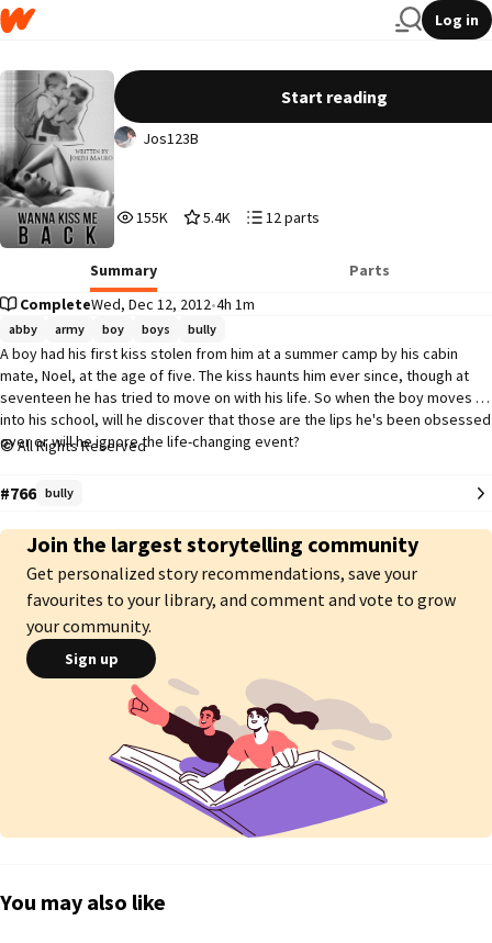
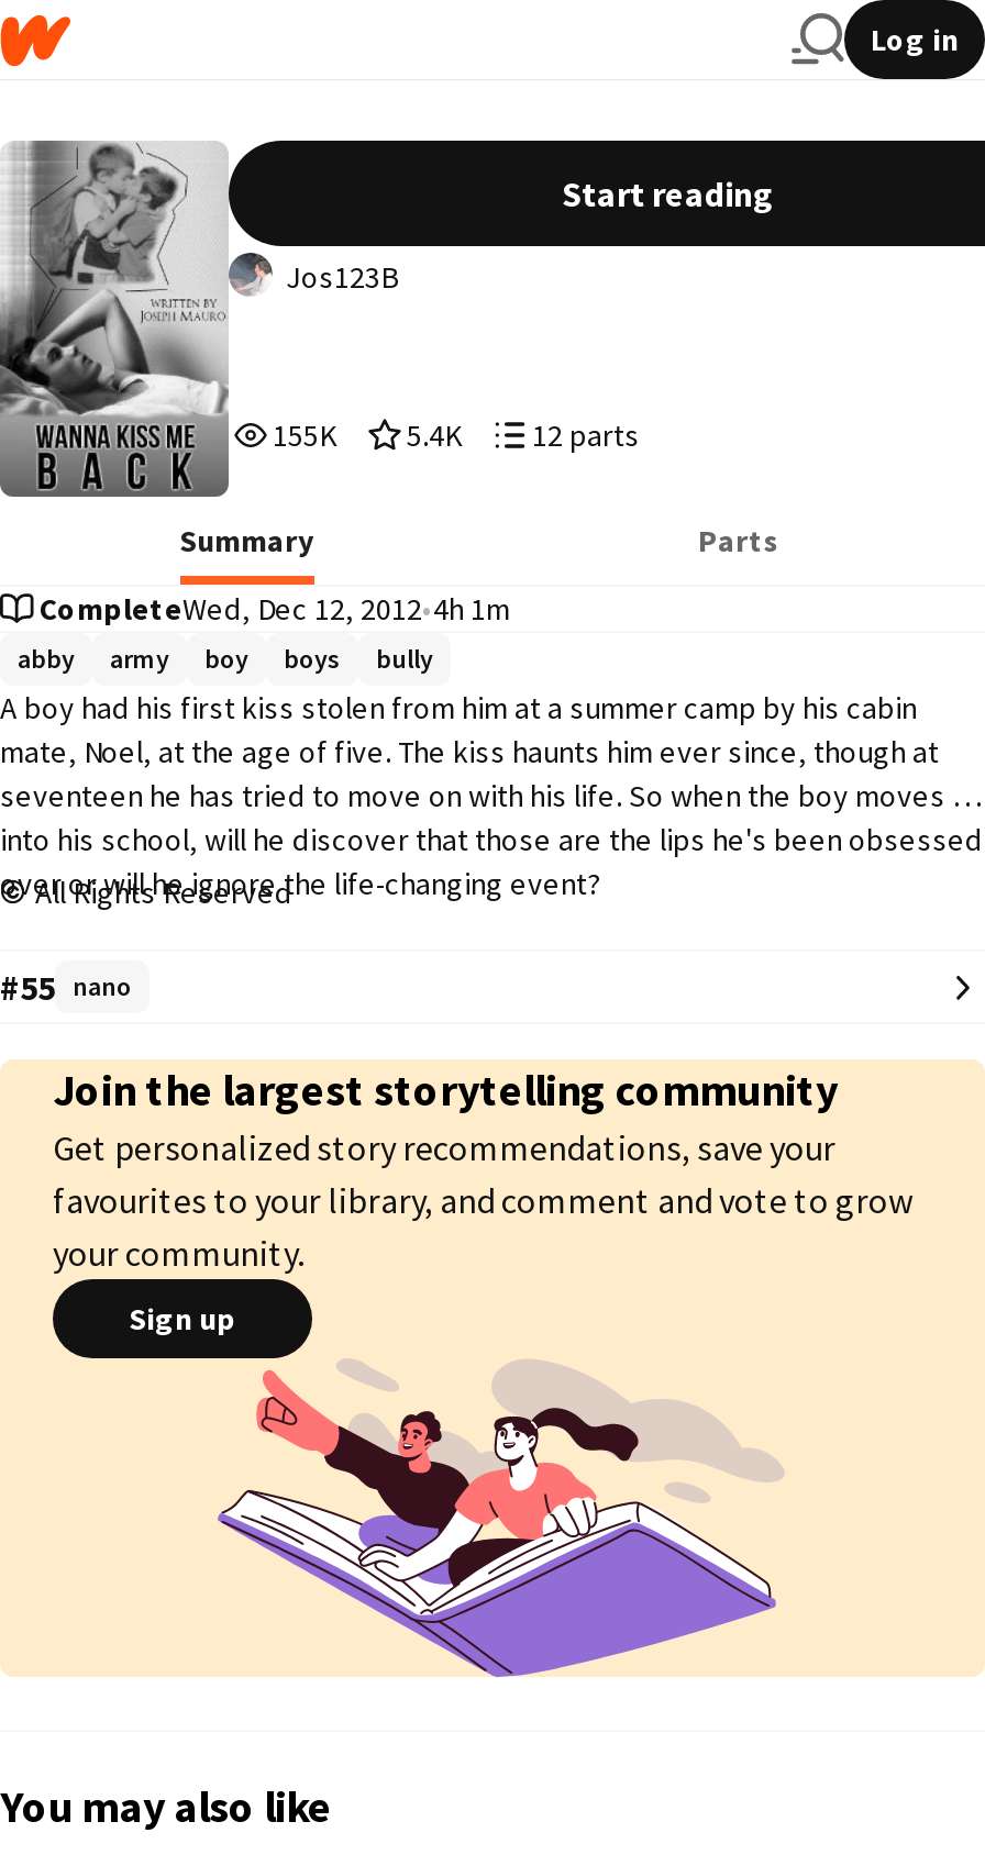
- #766 bully
+ #55 nano
